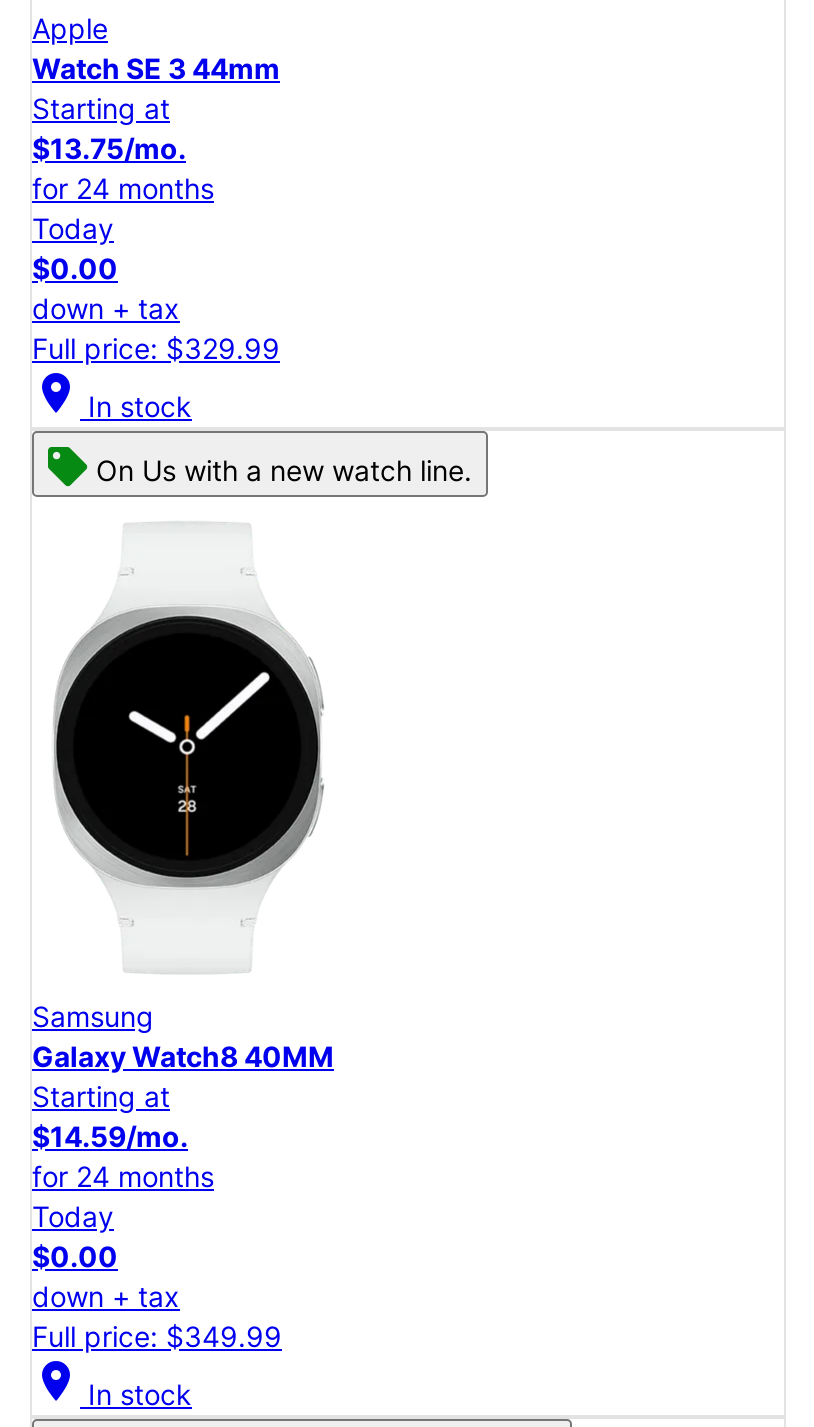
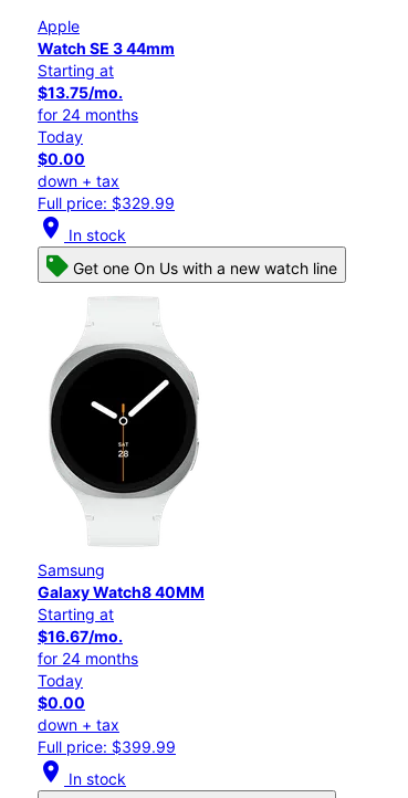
- On Us with a new watch line.
+ Get one On Us with a new watch line

- $14.59/mo.
+ $16.67/mo.

- Full price: $349.99
+ Full price: $399.99
